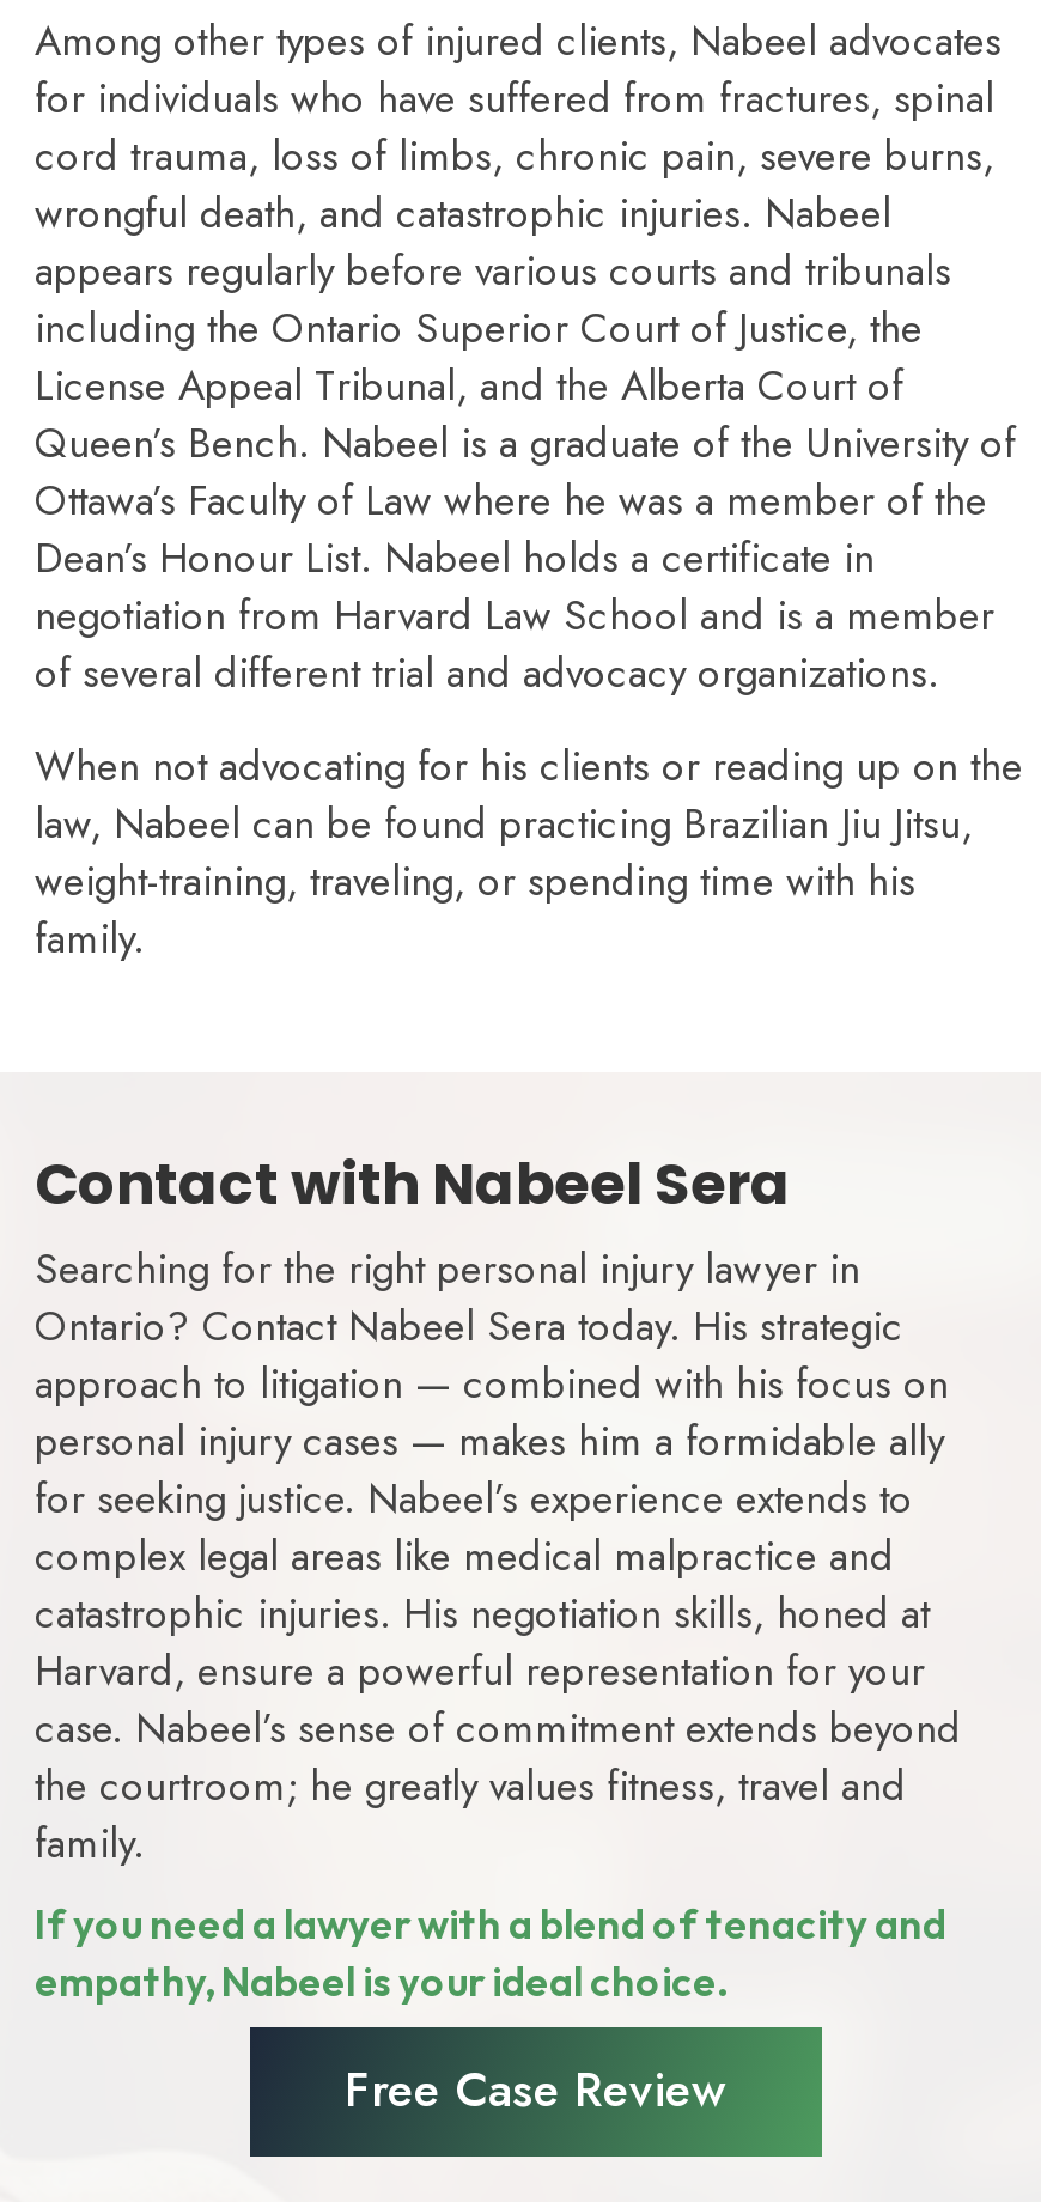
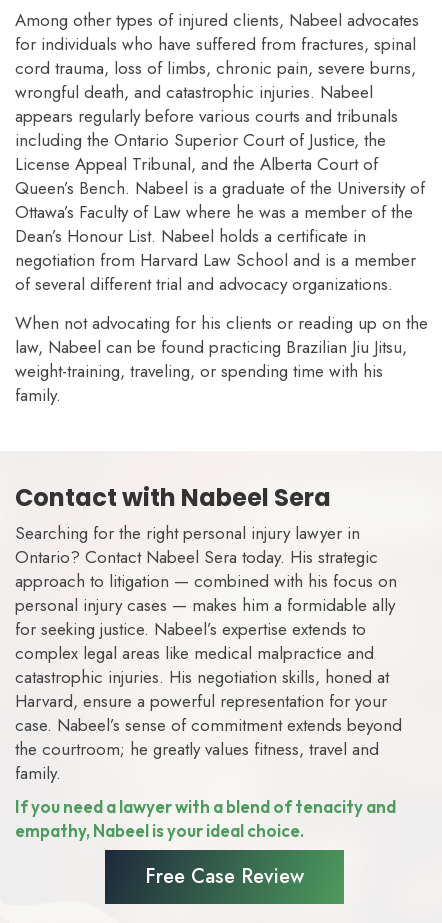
- for seeking justice. Nabeel’s experience extends to
+ for seeking justice. Nabeel’s expertise extends to
